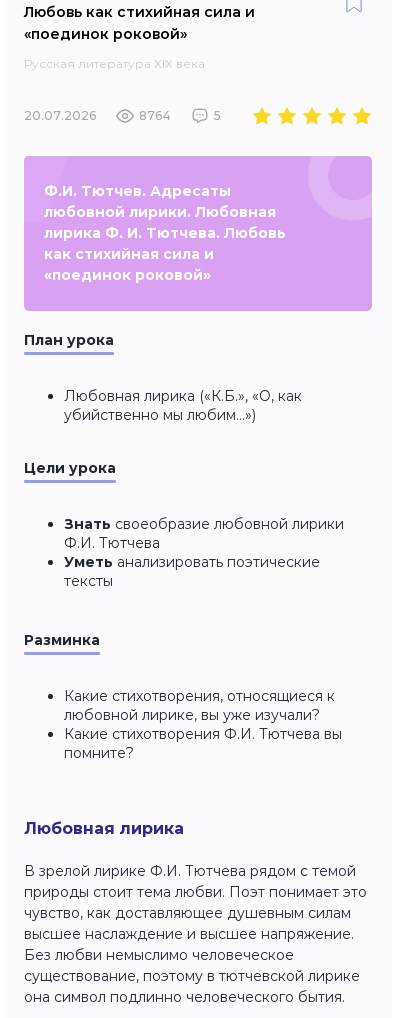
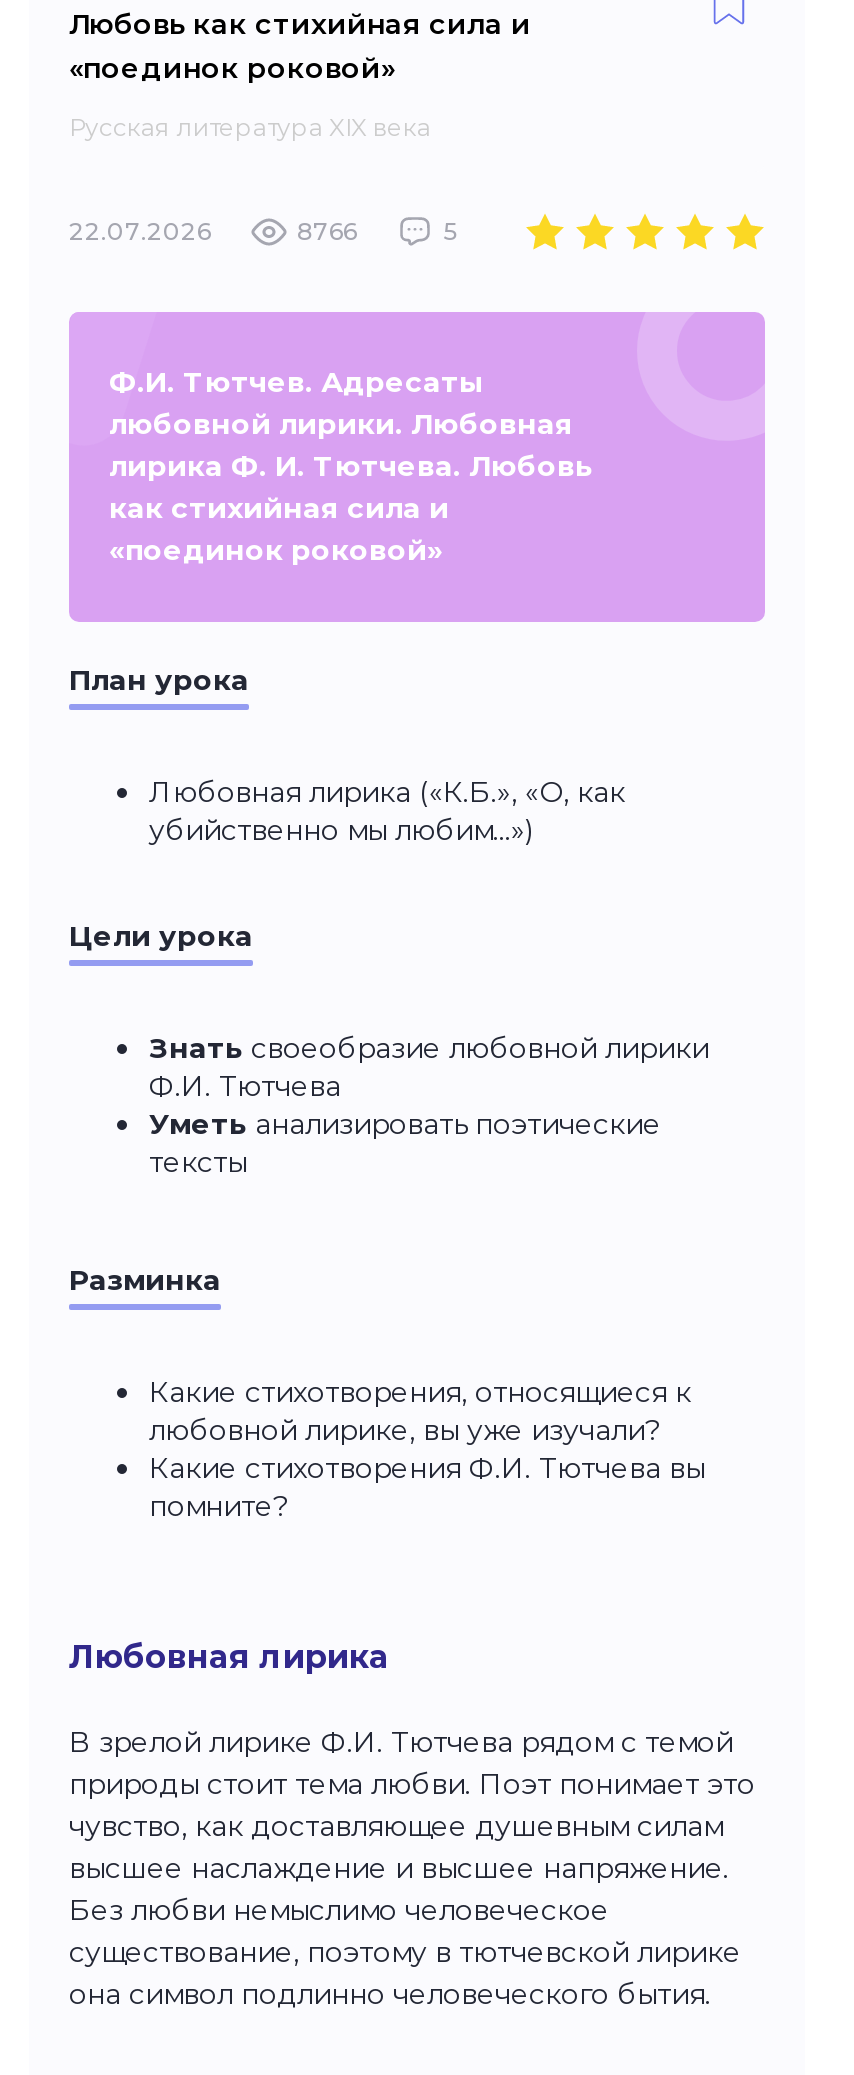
- 20.07.2026
+ 22.07.2026

- 8764
+ 8766
